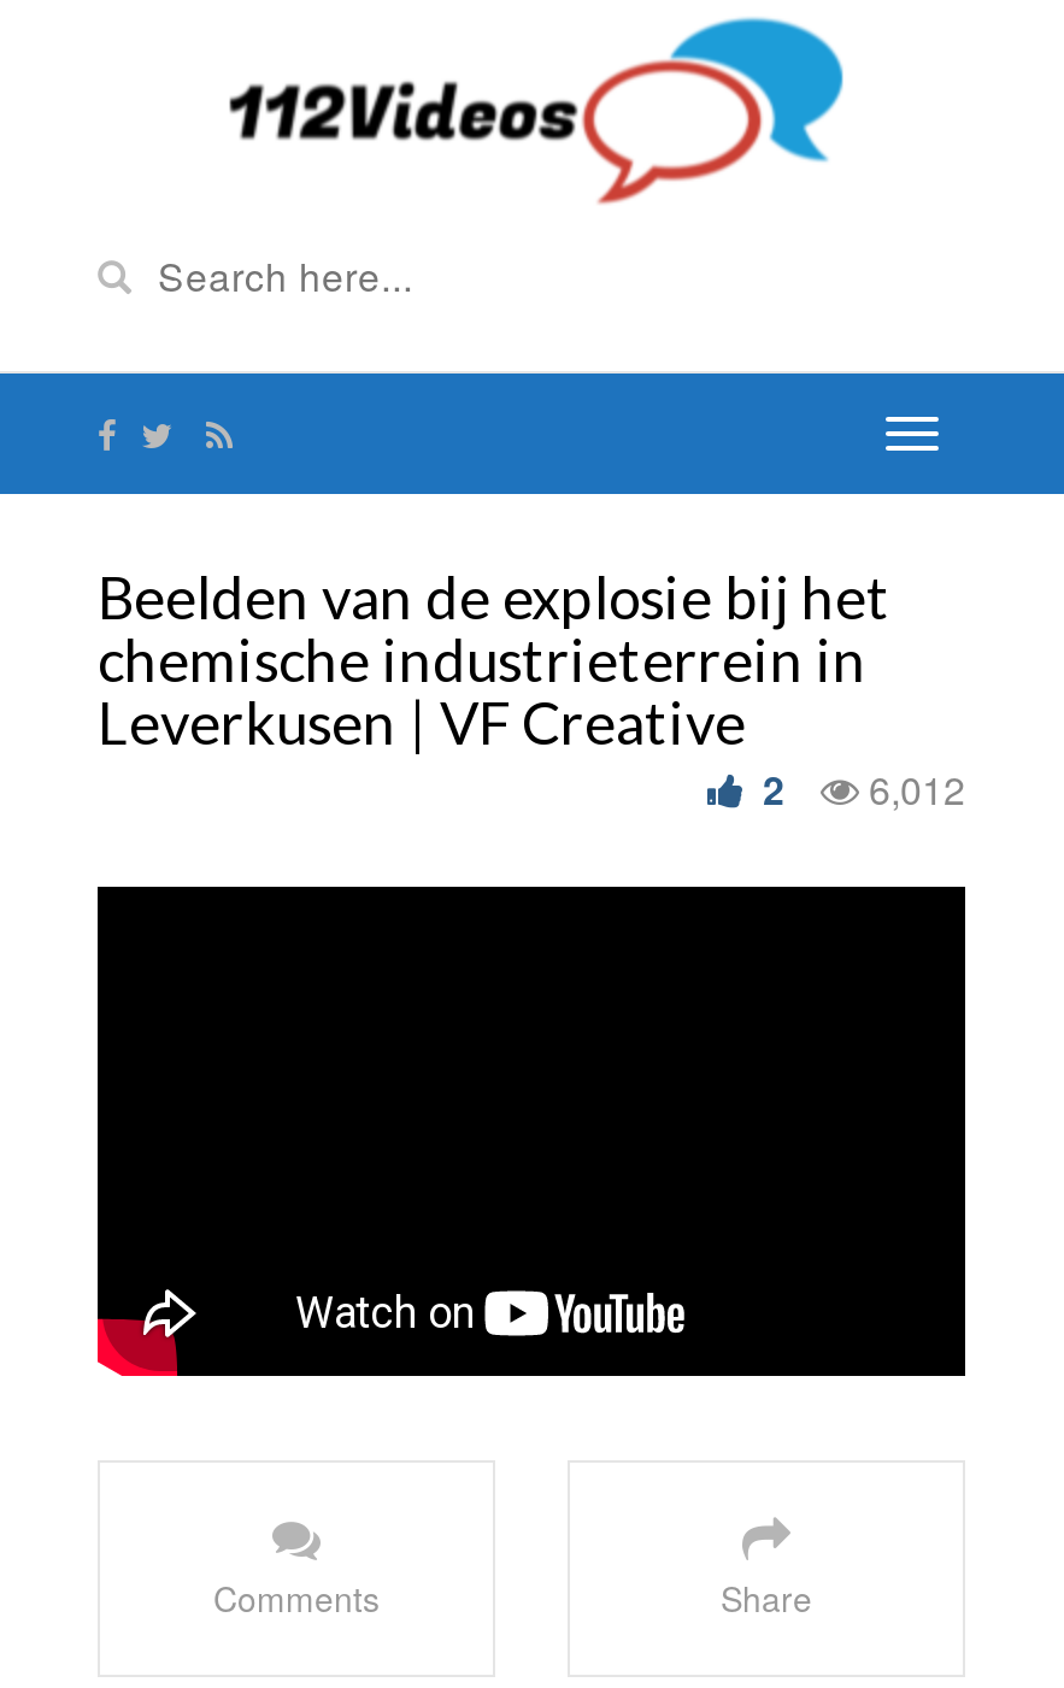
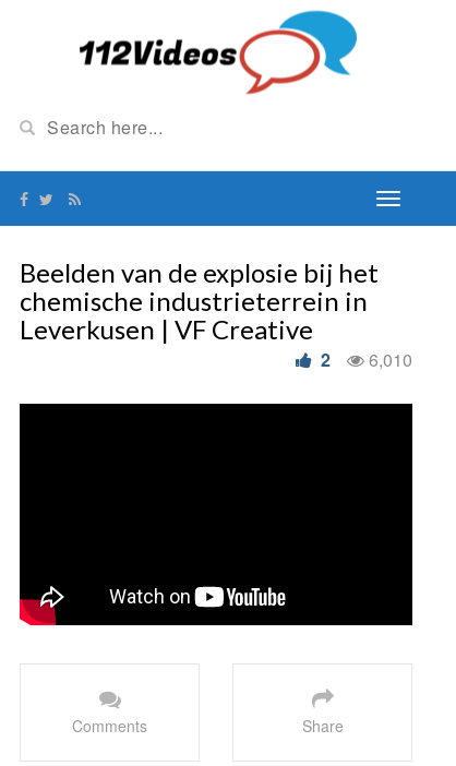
- 2 6,012
+ 2 6,010
